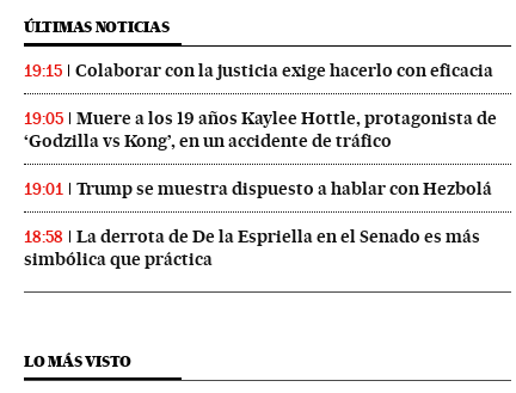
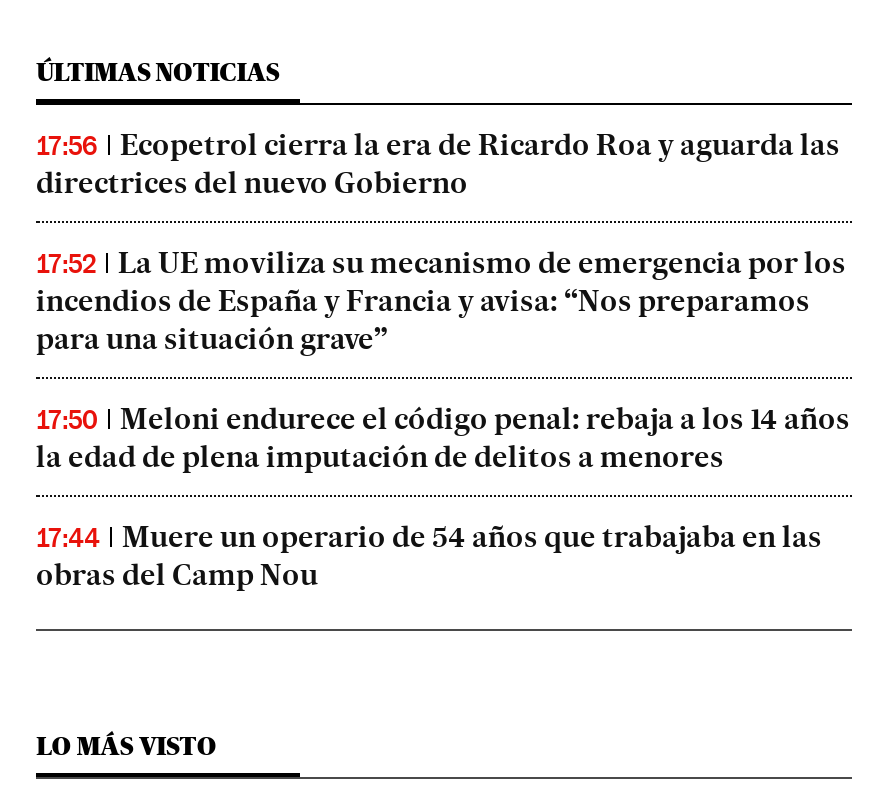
- 19:15
- Colaborar con la justicia exige hacerlo con eficacia
+ 17:56
+ Ecopetrol cierra la era de Ricardo Roa y aguarda las
+ directrices del nuevo Gobierno

- 19:05
- Muere a los 19 años Kaylee Hottle, protagonista de
- ‘Godzilla vs Kong’, en un accidente de tráfico
+ 17:52
+ La UE moviliza su mecanismo de emergencia por los
+ incendios de España y Francia y avisa: “Nos preparamos
+ para una situación grave”

- 19:01
- Trump se muestra dispuesto a hablar con Hezbolá
+ 17:50
+ Meloni endurece el código penal: rebaja a los 14 años
+ la edad de plena imputación de delitos a menores

- 18:58
- La derrota de De la Espriella en el Senado es más
- simbólica que práctica
+ 17:44
+ Muere un operario de 54 años que trabajaba en las
+ obras del Camp Nou
